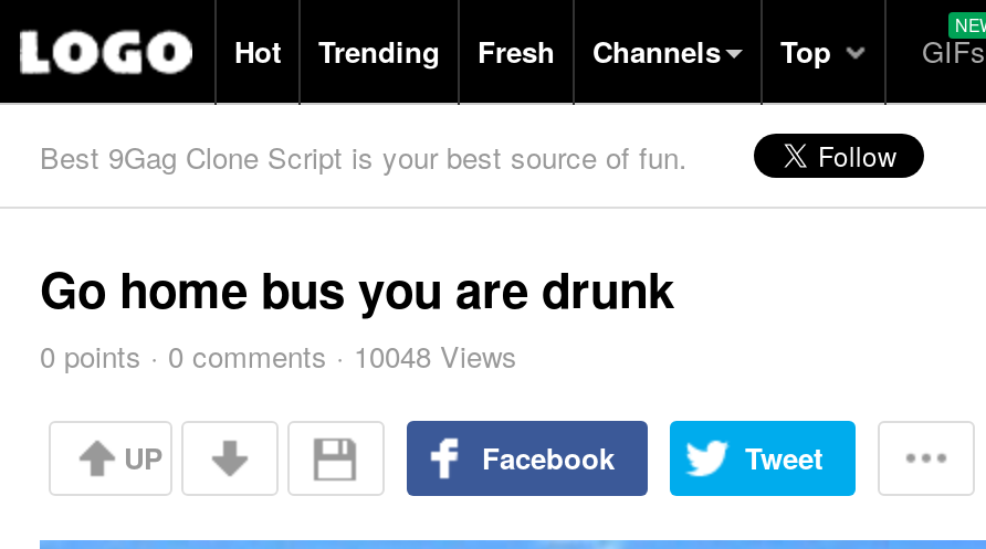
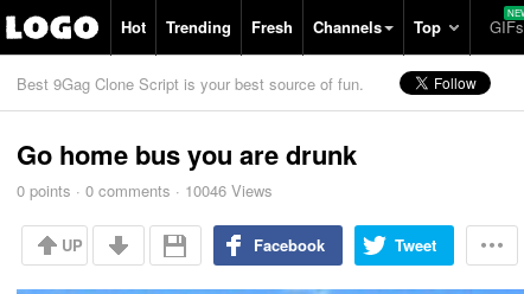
- 0 points · 0 comments · 10048 Views
+ 0 points · 0 comments · 10046 Views
